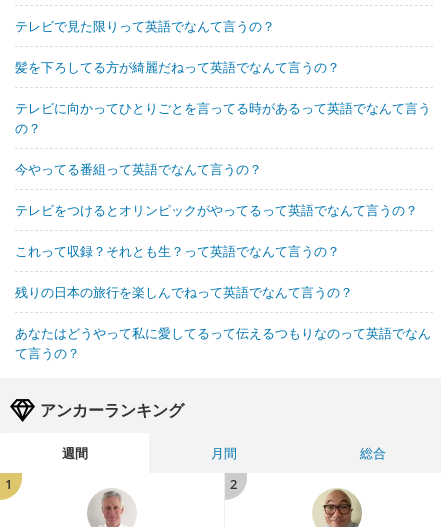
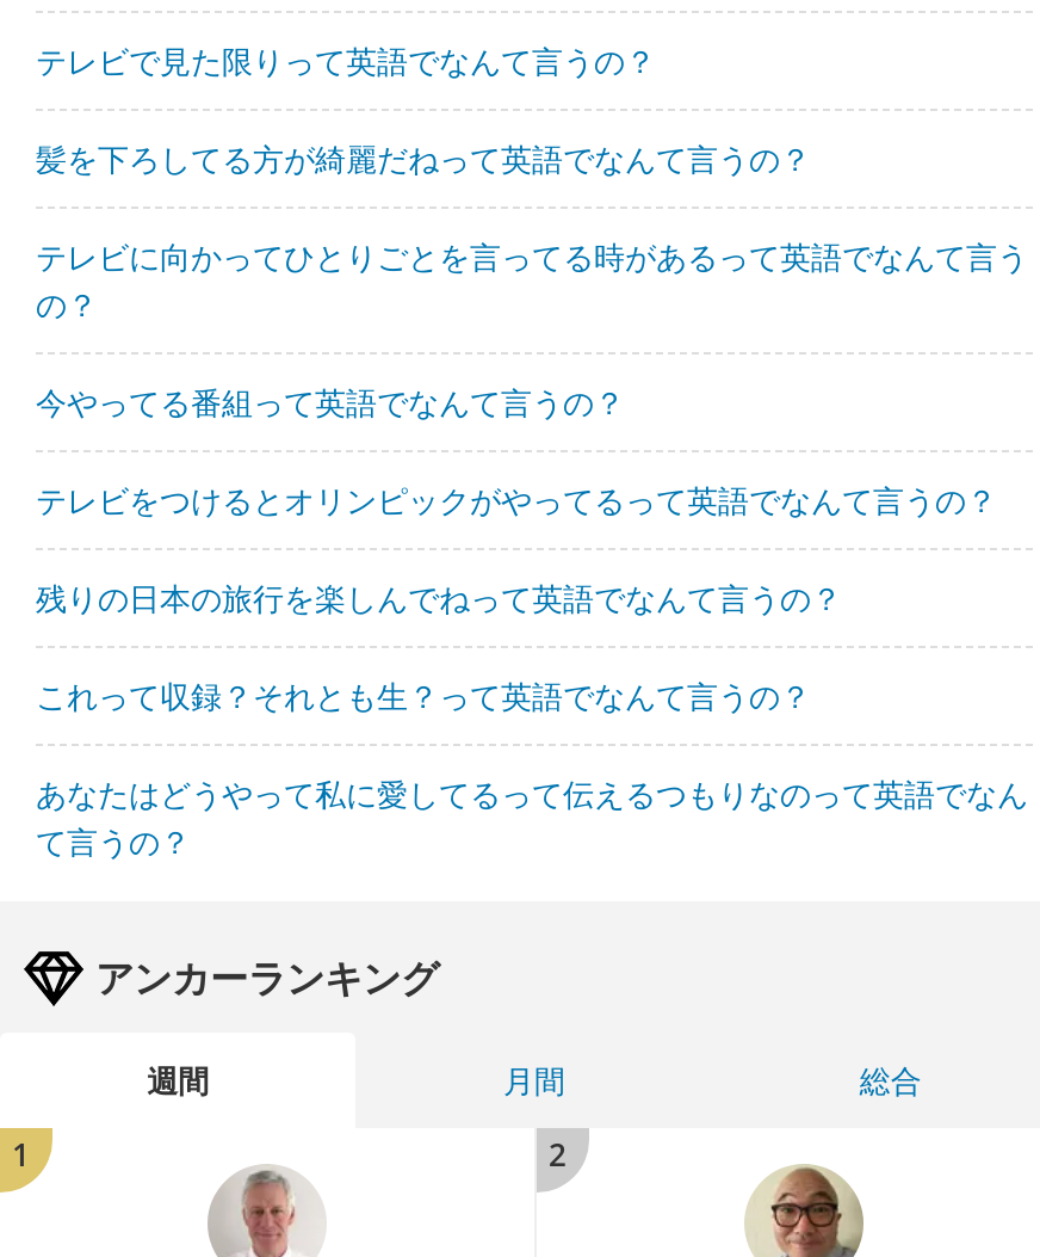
moved down: これって収録？それとも生？って英語でなんて言うの？

moved up: 残りの日本の旅行を楽しんでねって英語でなんて言うの？
